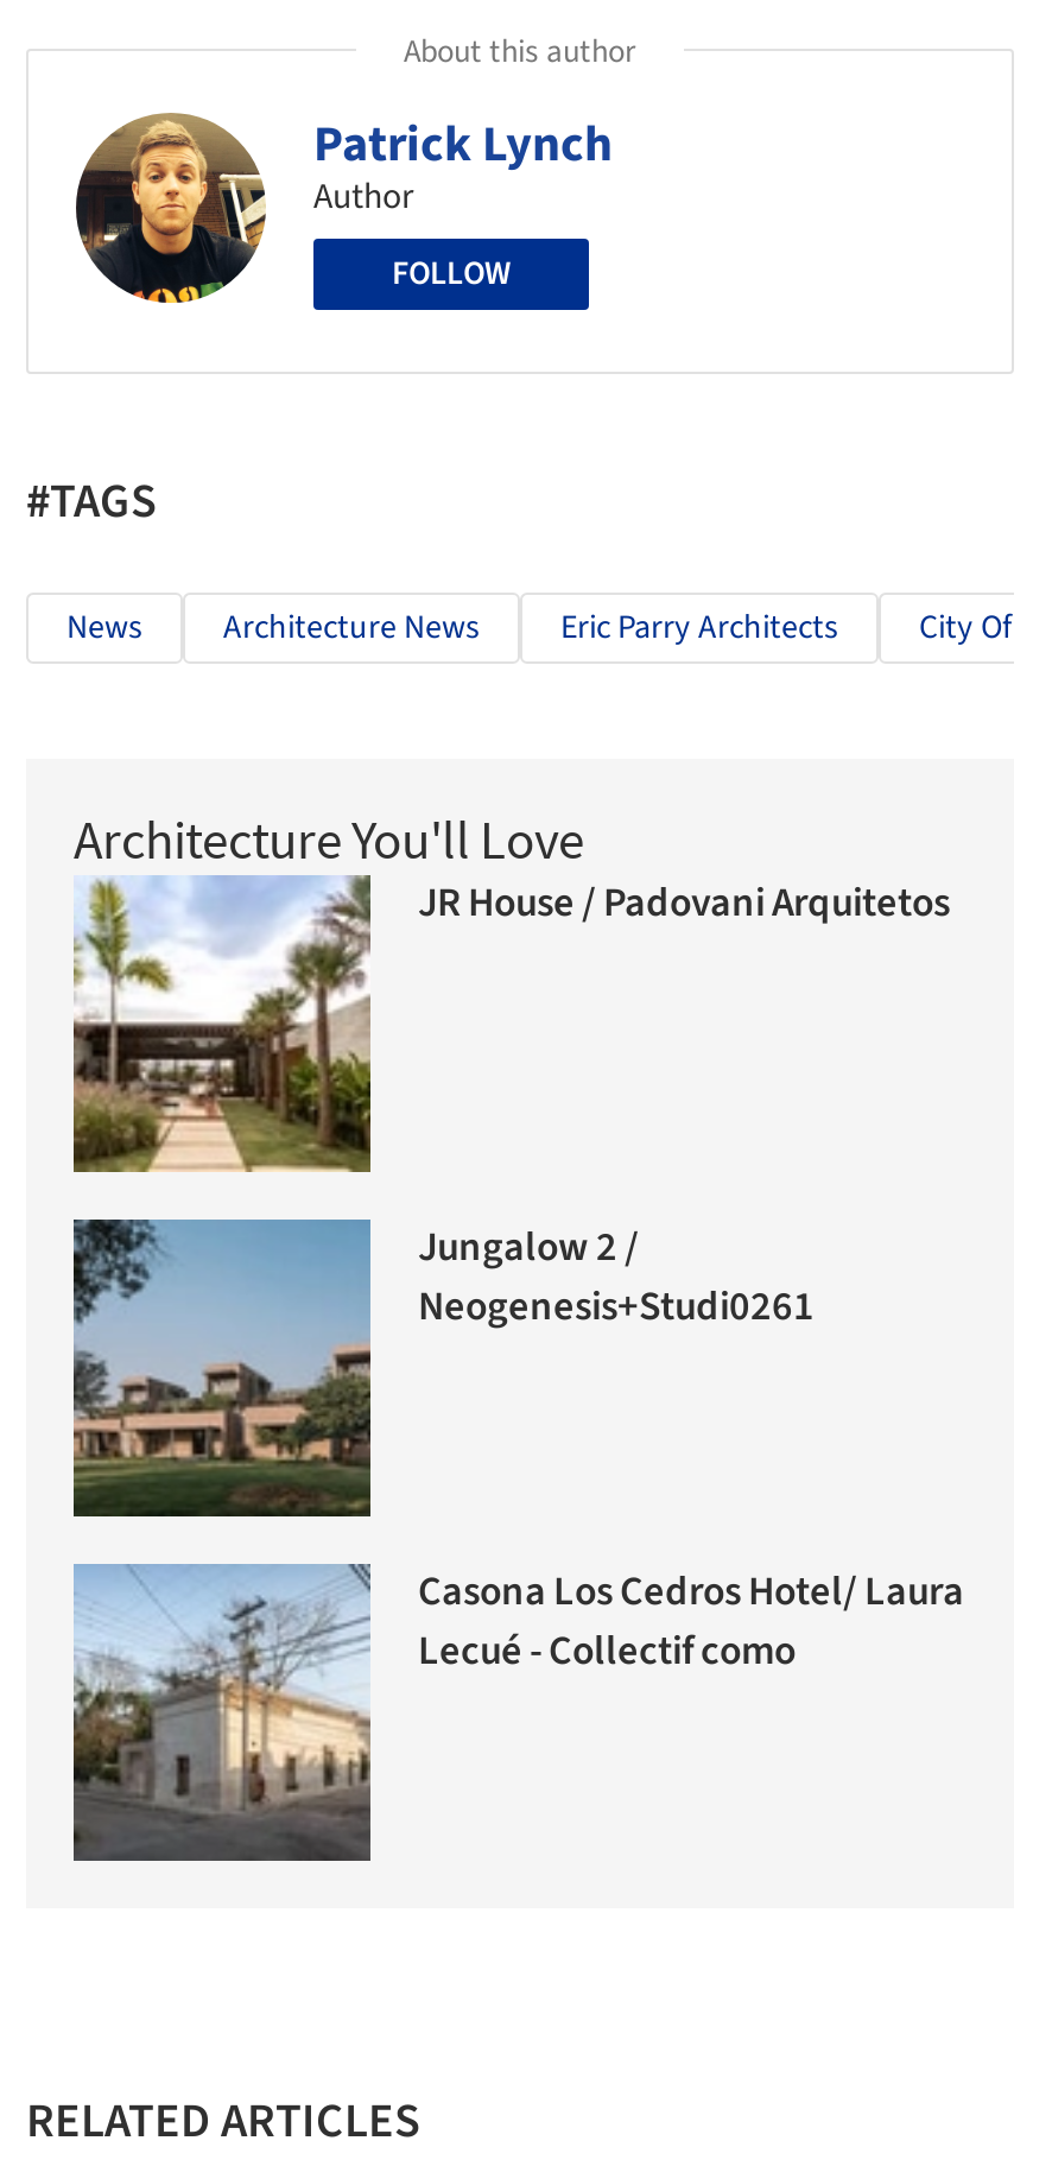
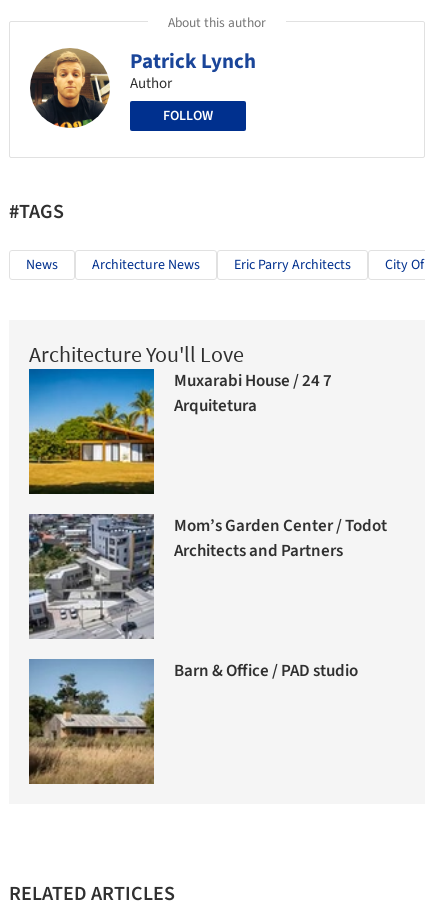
- [image]
- JR House / Padovani Arquitetos
+ [image]
+ Muxarabi House / 24 7
+ Arquitetura

- [image]
- Jungalow 2 /
- Neogenesis+Studi0261
+ [image]
+ Mom’s Garden Center / Todot
+ Architects and Partners

- [image]
- Casona Los Cedros Hotel/ Laura
- Lecué - Collectif como
+ [image]
+ Barn & Office / PAD studio
